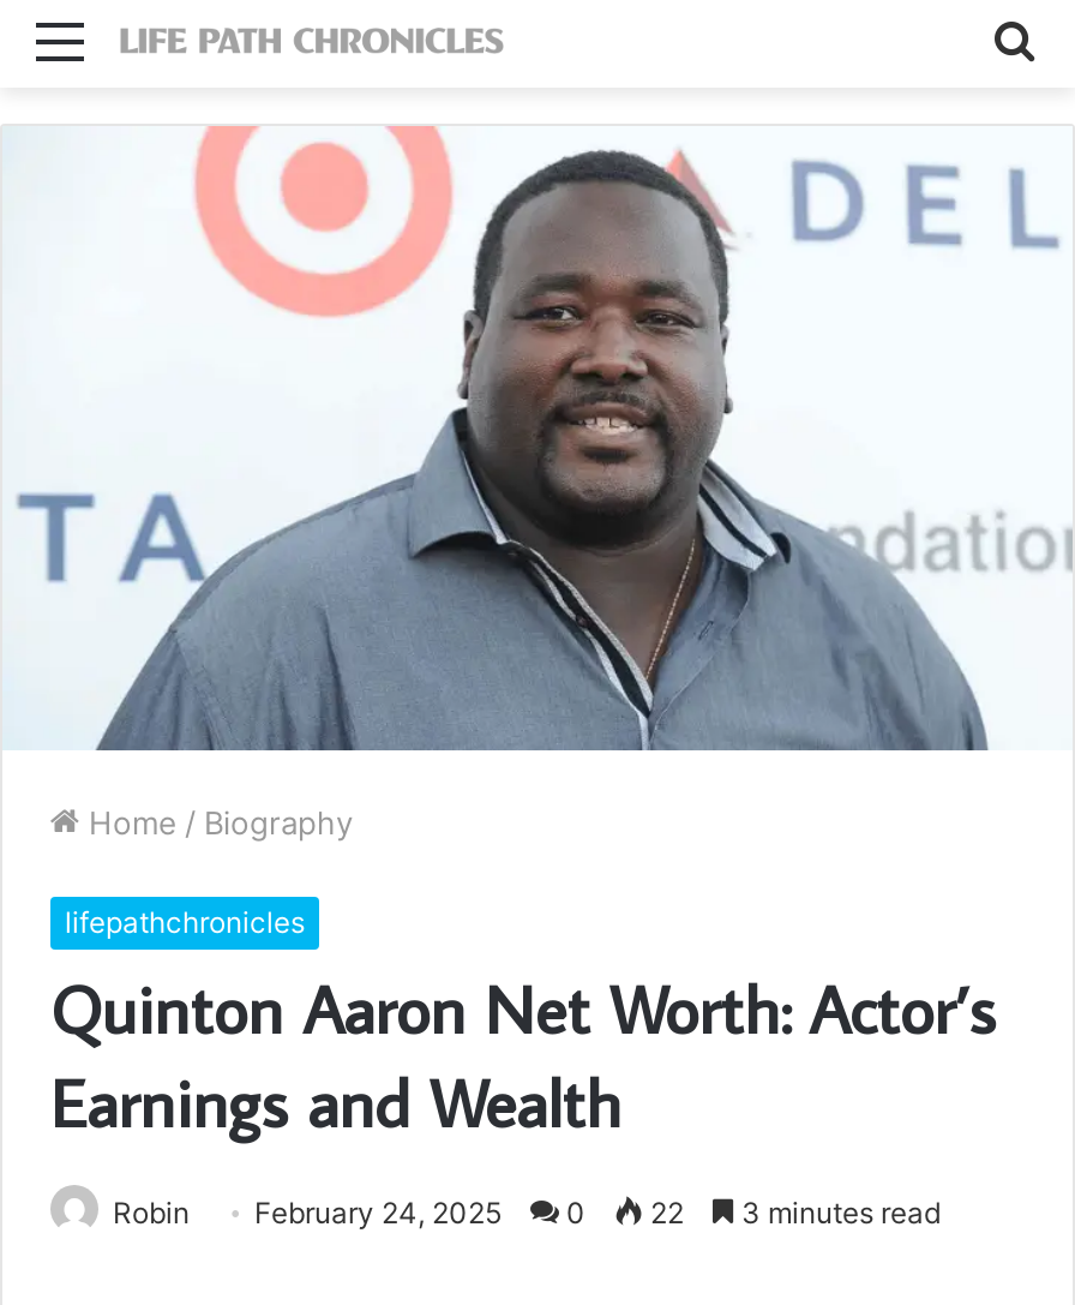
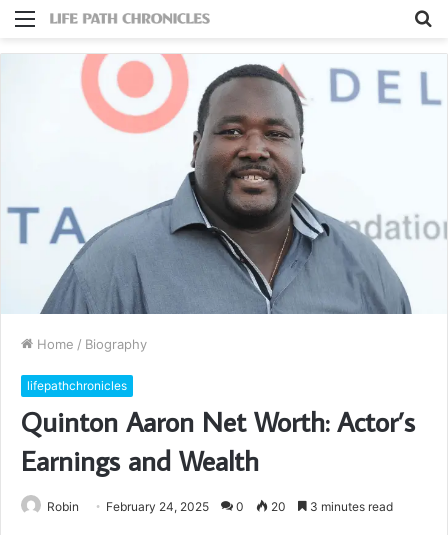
- Robin February 24, 2025 0 22 3 minutes read
+ Robin February 24, 2025 0 20 3 minutes read
